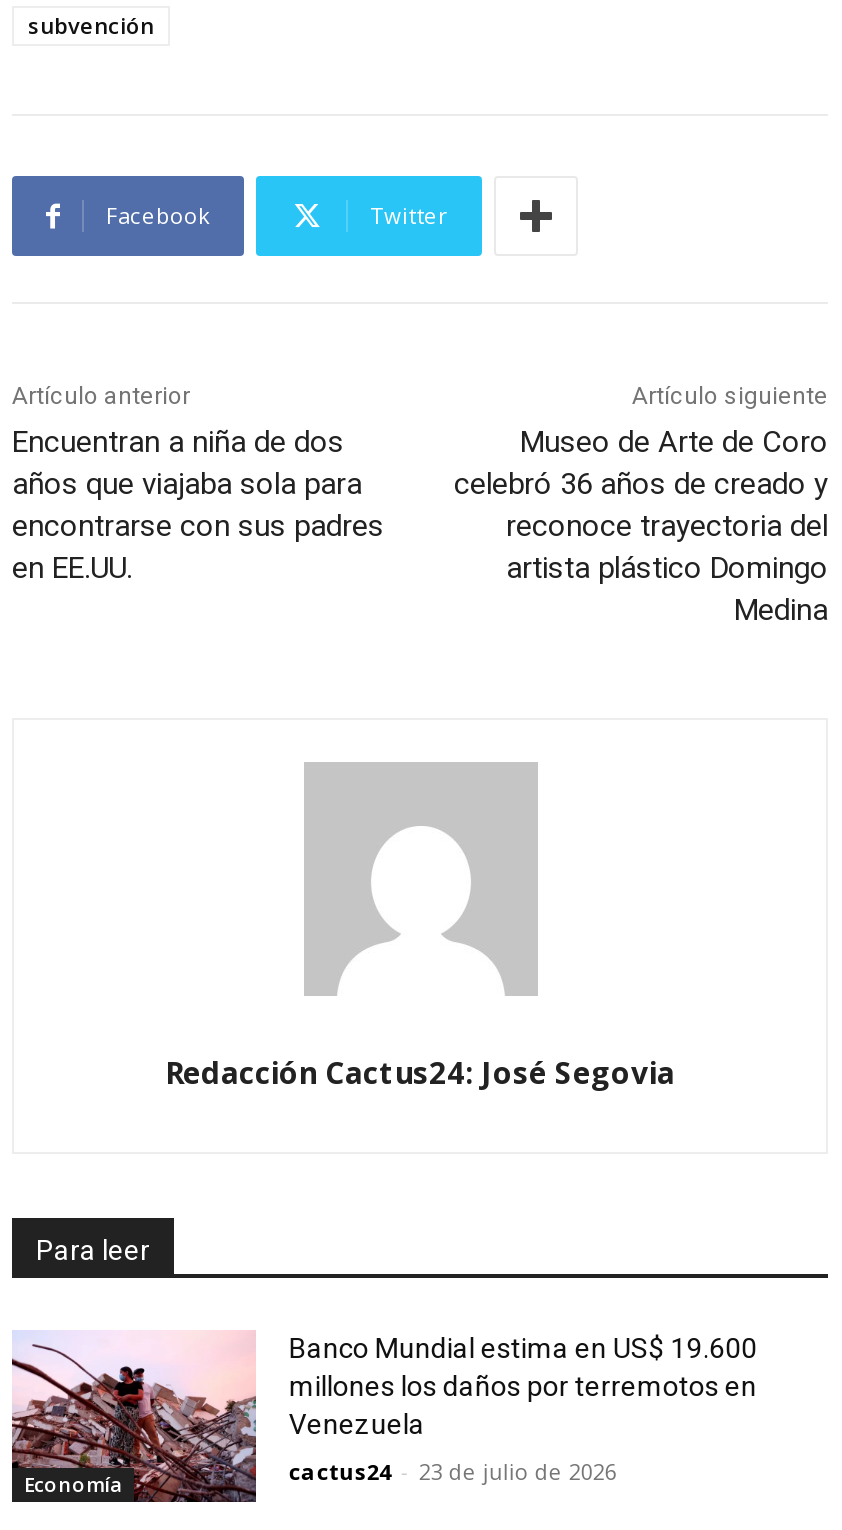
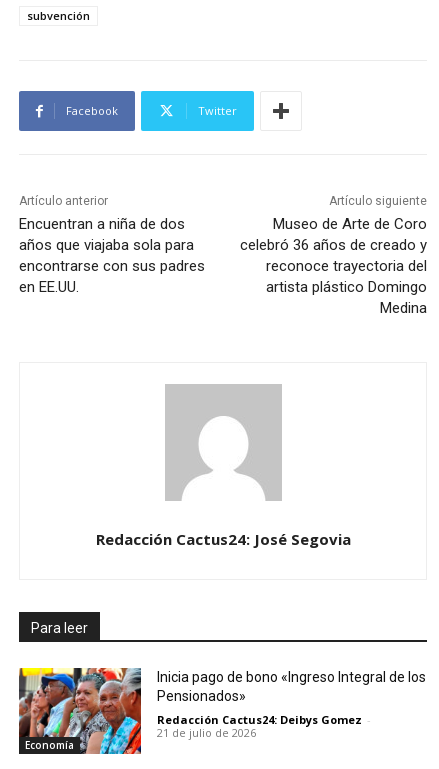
- [image]
- Banco Mundial estima en US$ 19.600
- millones los daños por terremotos en
- Venezuela
+ [image]
+ Inicia pago de bono «Ingreso Integral de los
+ Pensionados»

- cactus24 - 23 de julio de 2026
+ Redacción Cactus24: Deibys Gomez -
+ 21 de julio de 2026
